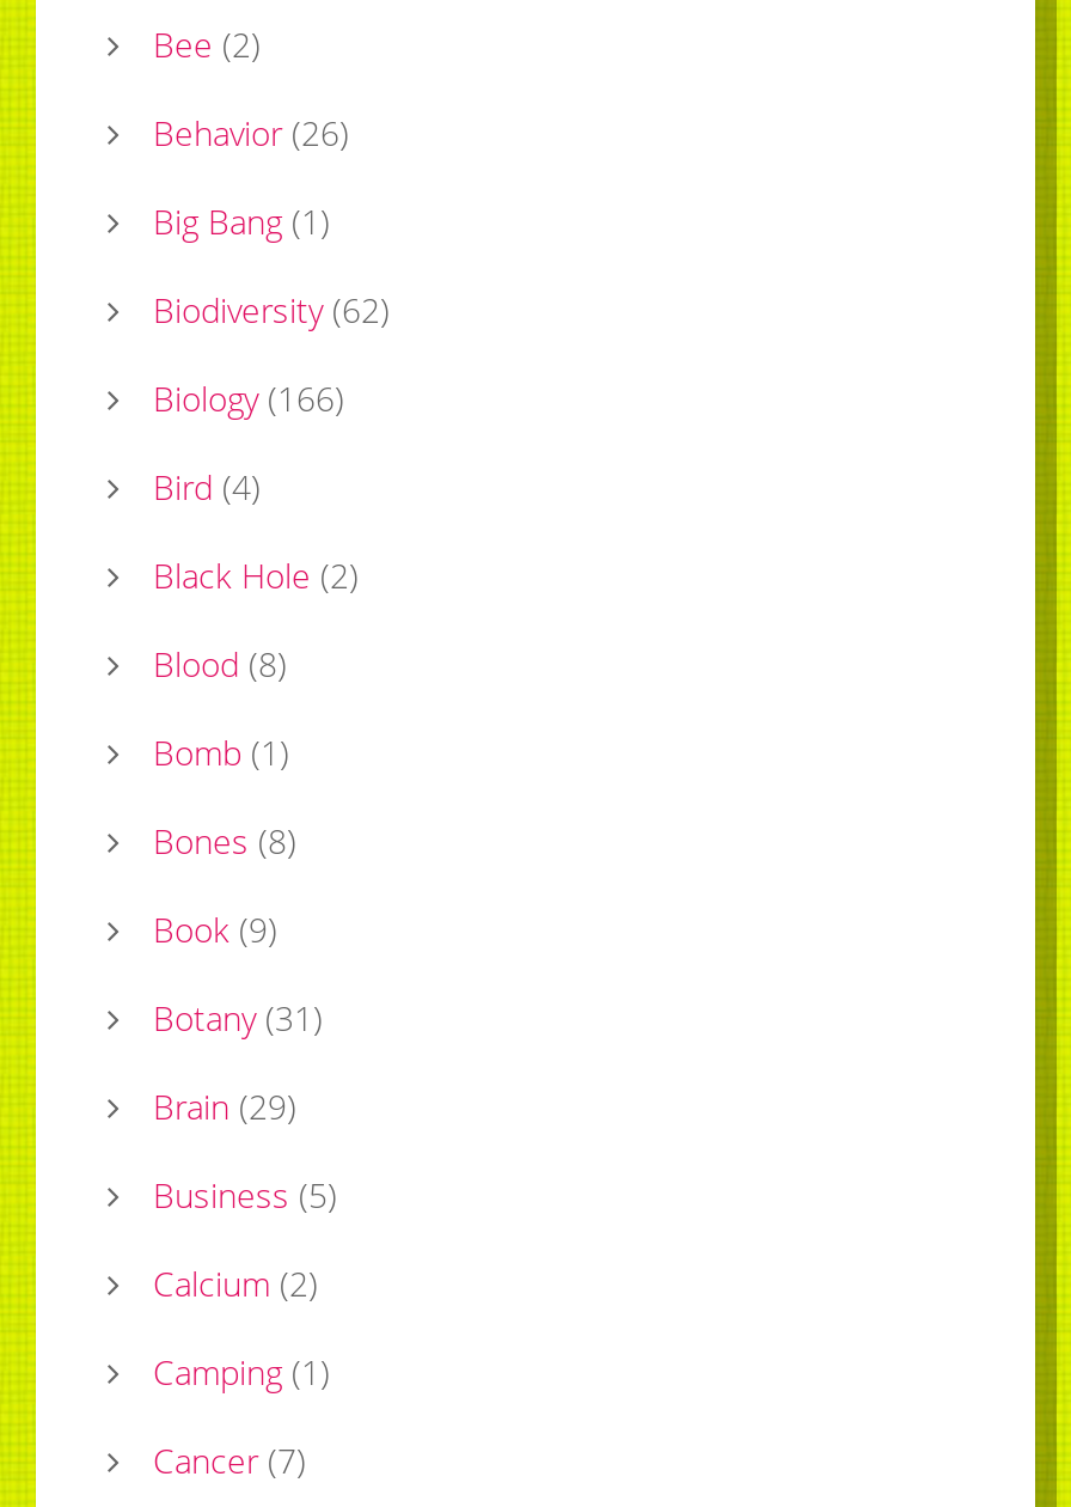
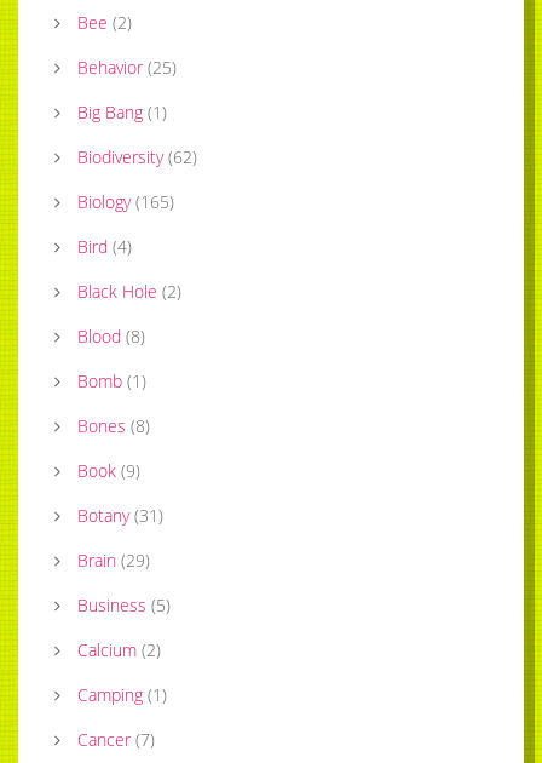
- Behavior (26)
+ Behavior (25)

- Biology (166)
+ Biology (165)
